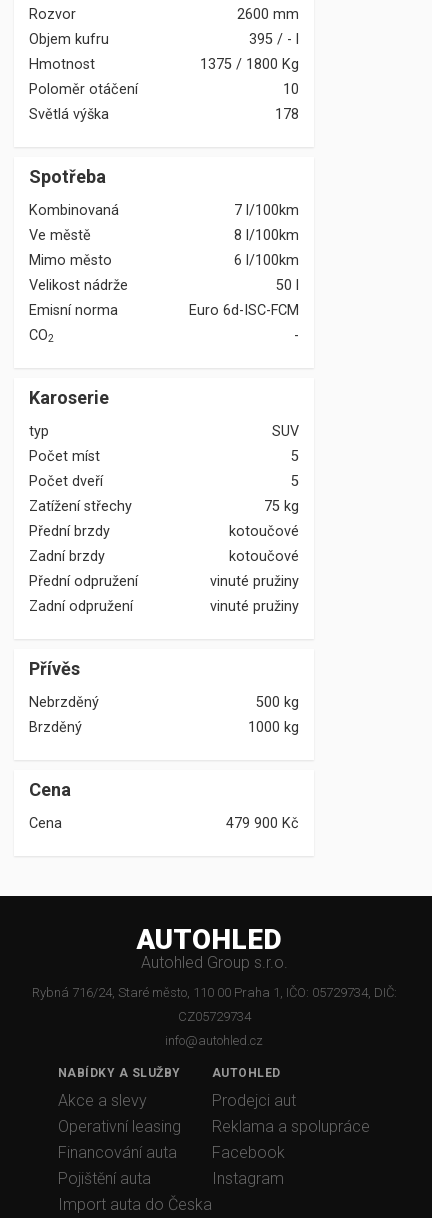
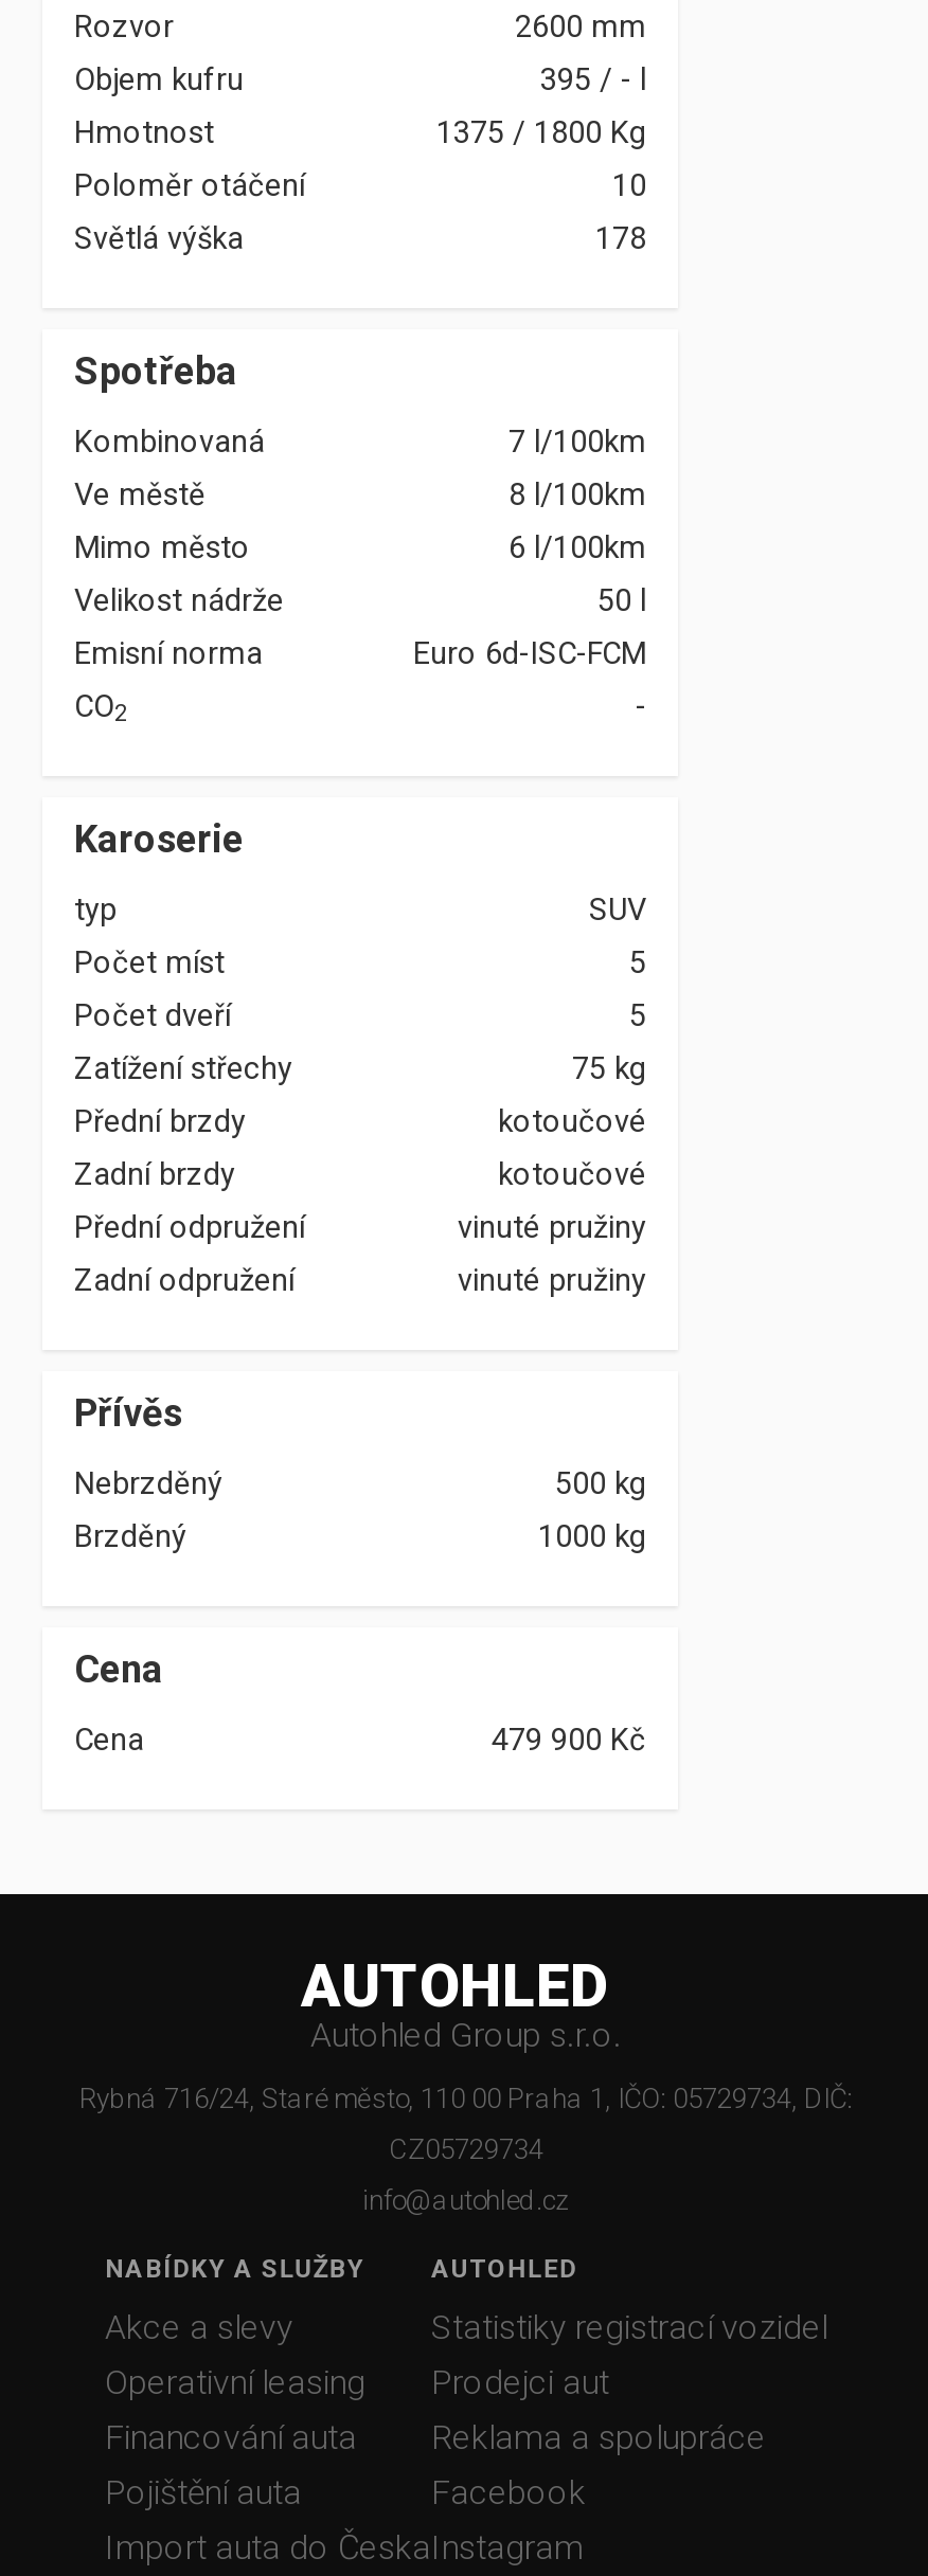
moved down: Prodejci aut | Reklama a spolupráce | Facebook | Instagram

+ Statistiky registrací vozidel
